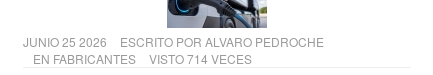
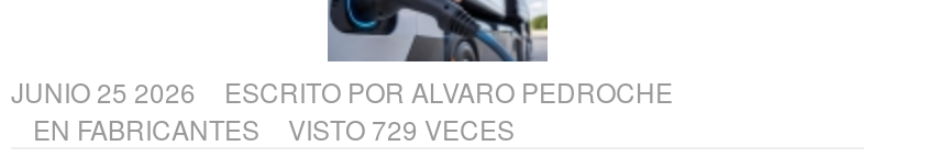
- EN FABRICANTES VISTO 714 VECES
+ EN FABRICANTES VISTO 729 VECES
